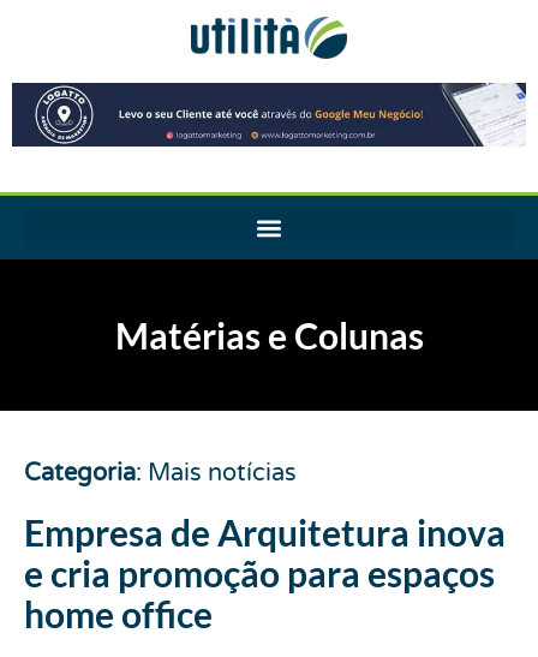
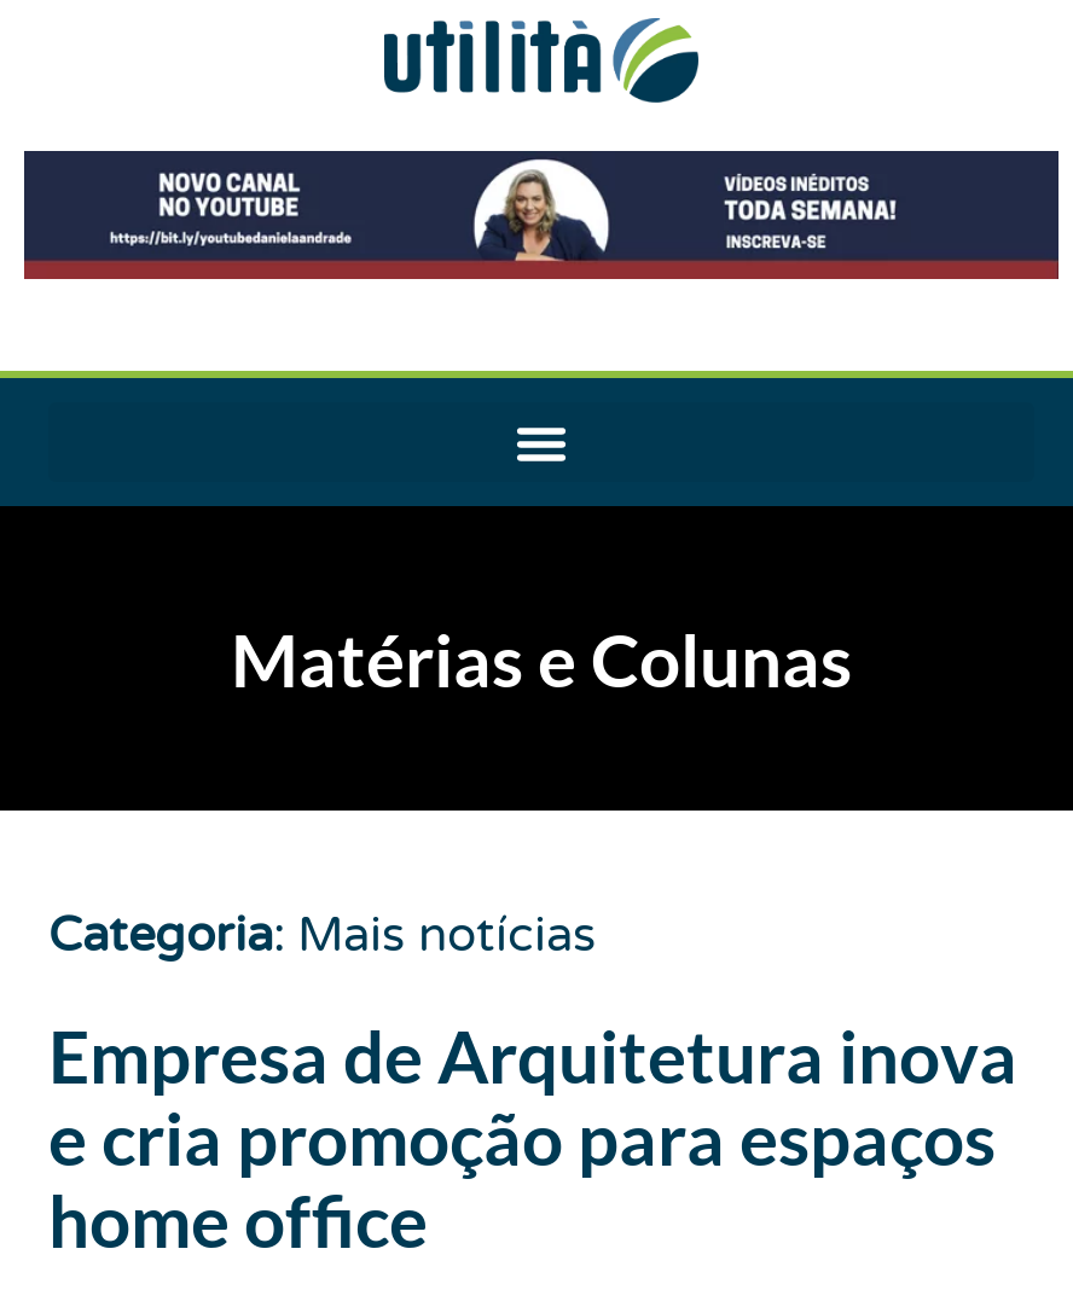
- [image]
+ [image]
